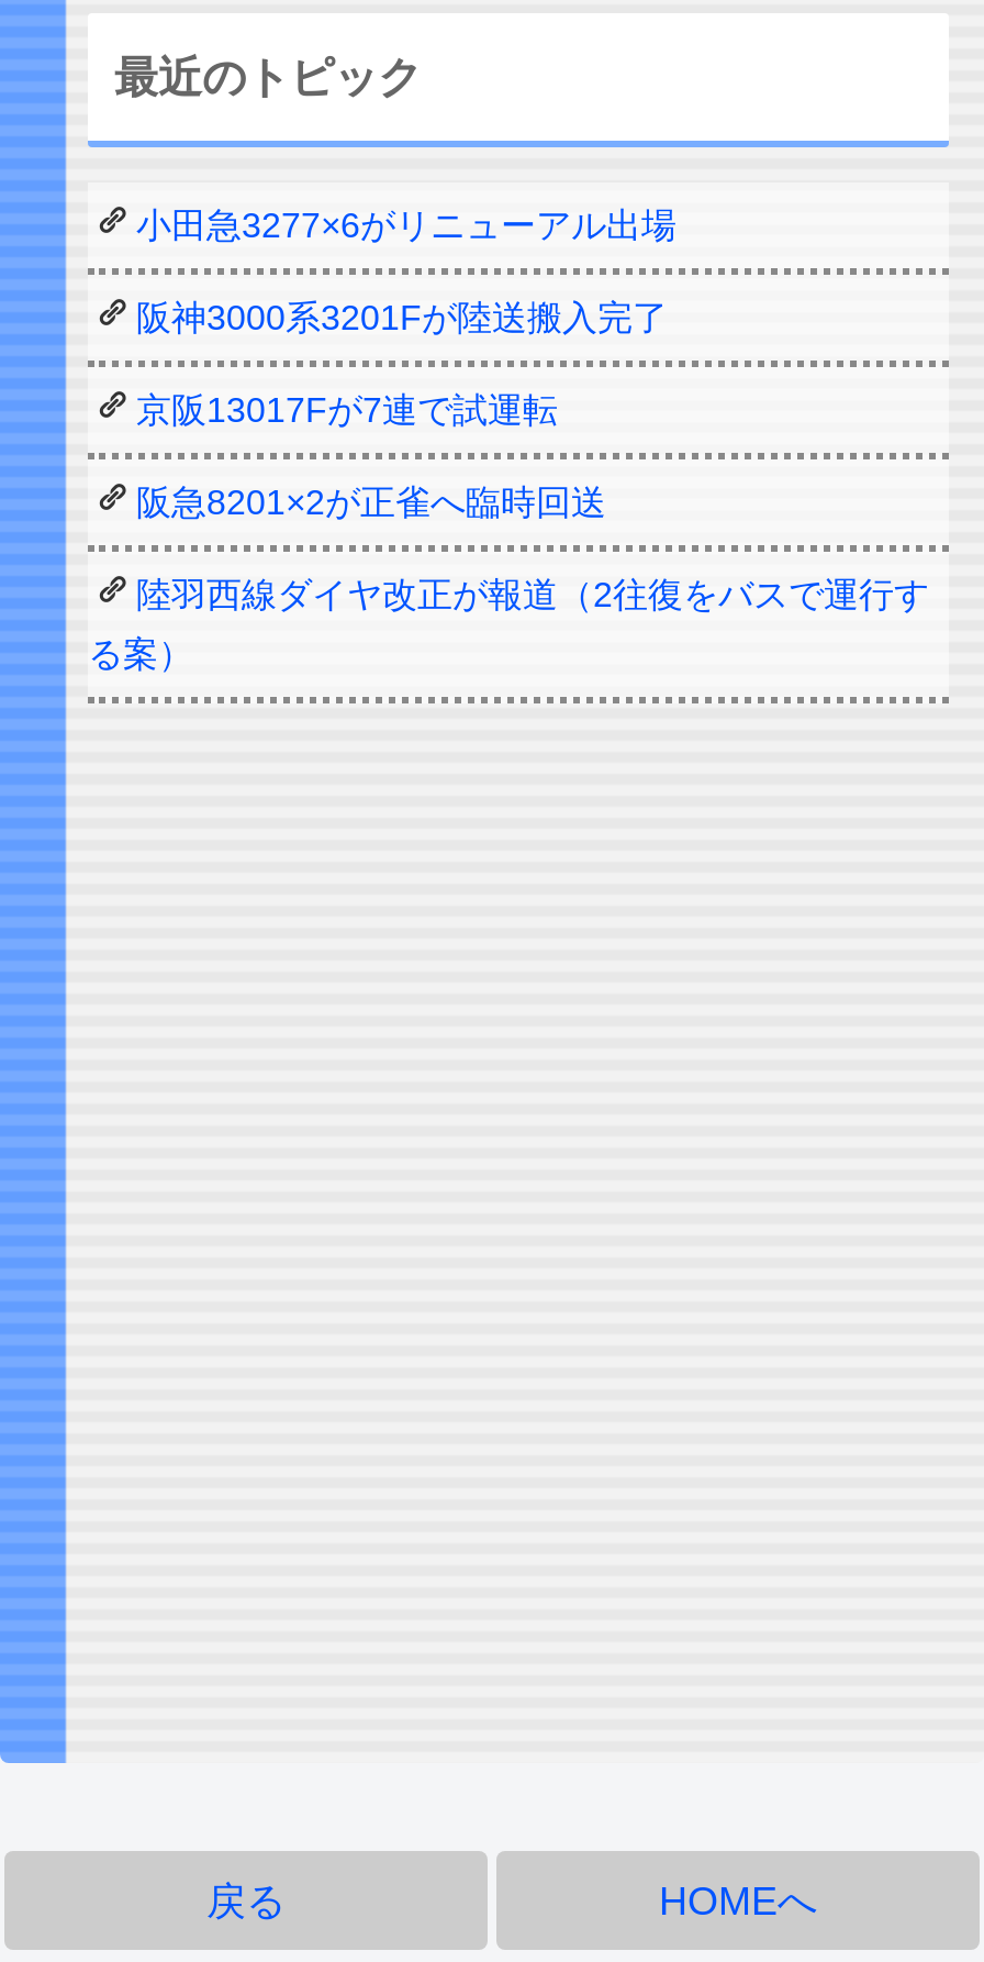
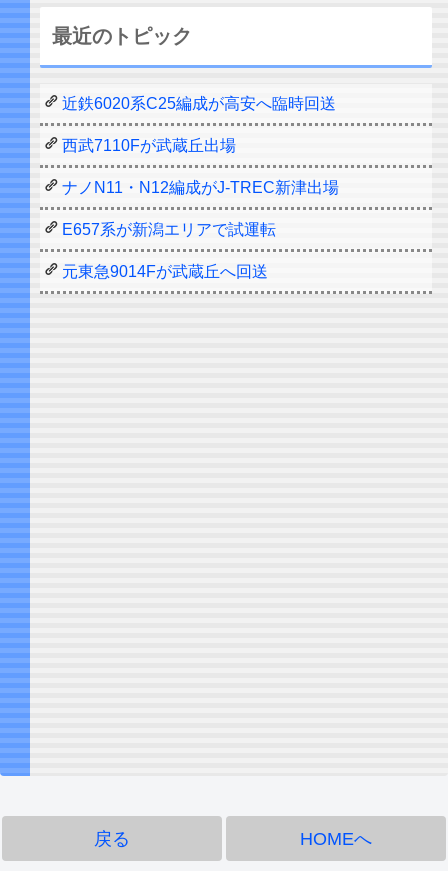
- 小田急3277×6がリニューアル出場
- 阪神3000系3201Fが陸送搬入完了
- 京阪13017Fが7連で試運転
- 阪急8201×2が正雀へ臨時回送
- 陸羽西線ダイヤ改正が報道（2往復をバスで運行す
- る案）
+ 近鉄6020系C25編成が高安へ臨時回送
+ 西武7110Fが武蔵丘出場
+ ナノN11・N12編成がJ-TREC新津出場
+ E657系が新潟エリアで試運転
+ 元東急9014Fが武蔵丘へ回送
